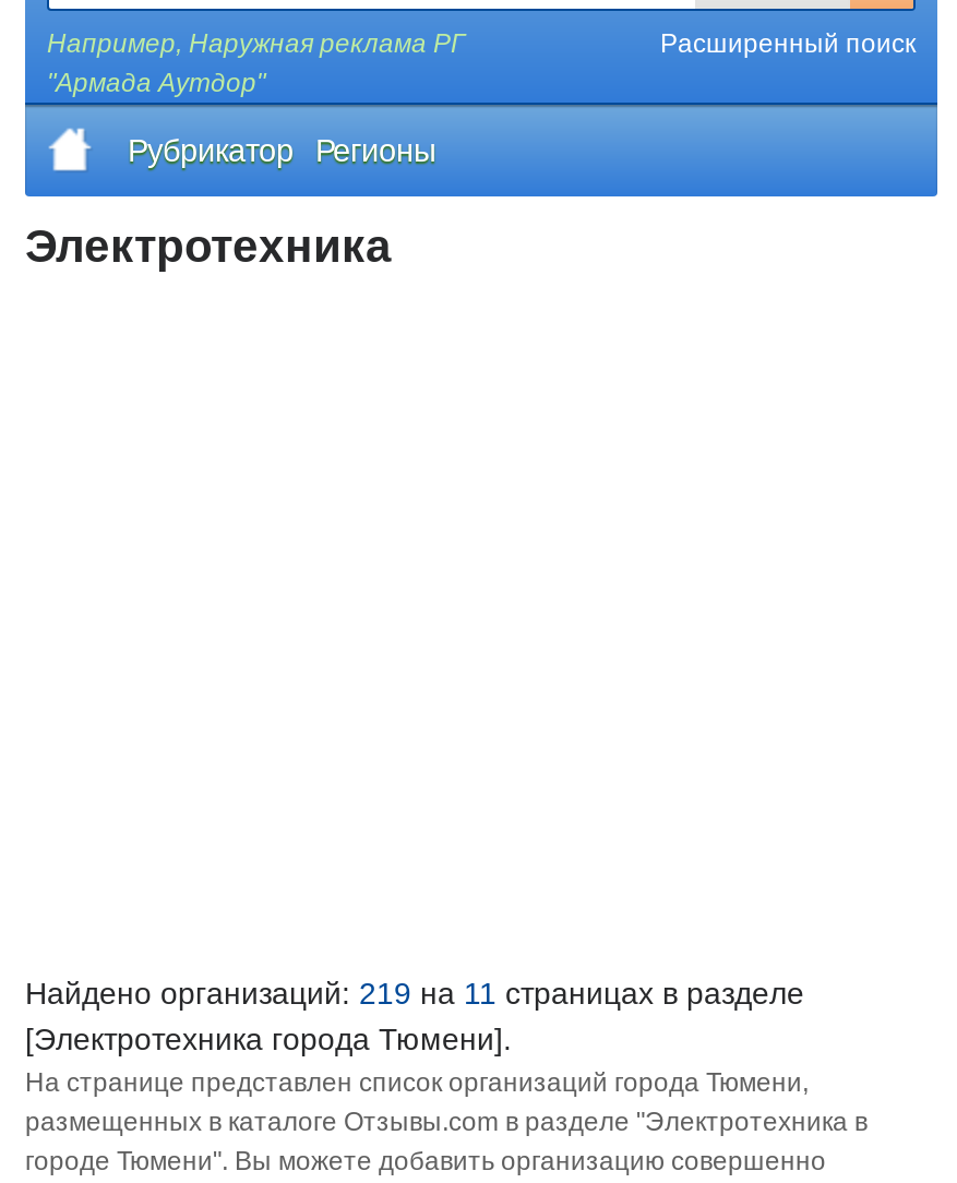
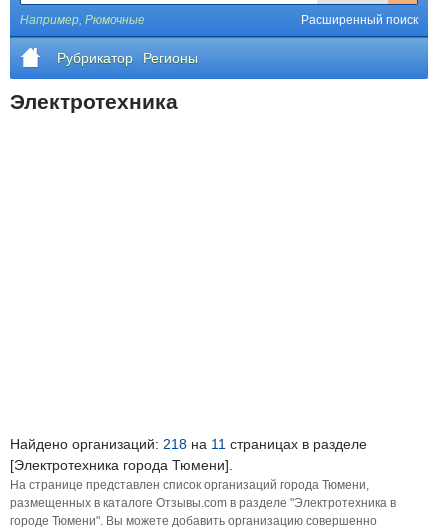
- Например, Наружная реклама РГ
- "Армада Аутдор"
+ Например, Рюмочные

- Найдено организаций: 219 на 11 страницах в разделе
+ Найдено организаций: 218 на 11 страницах в разделе
